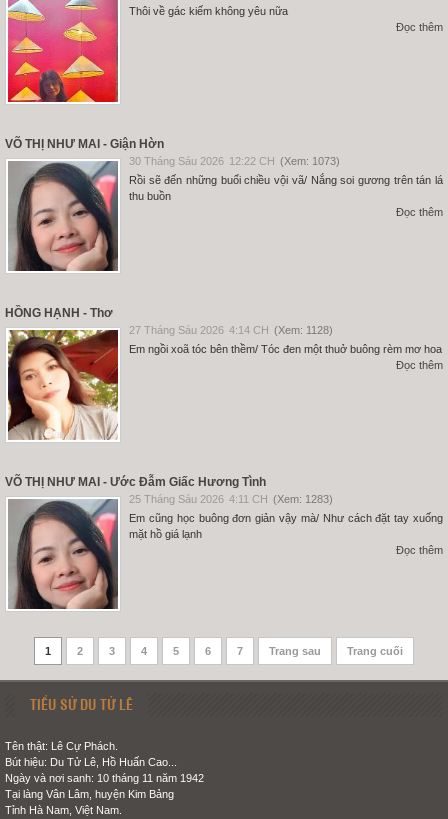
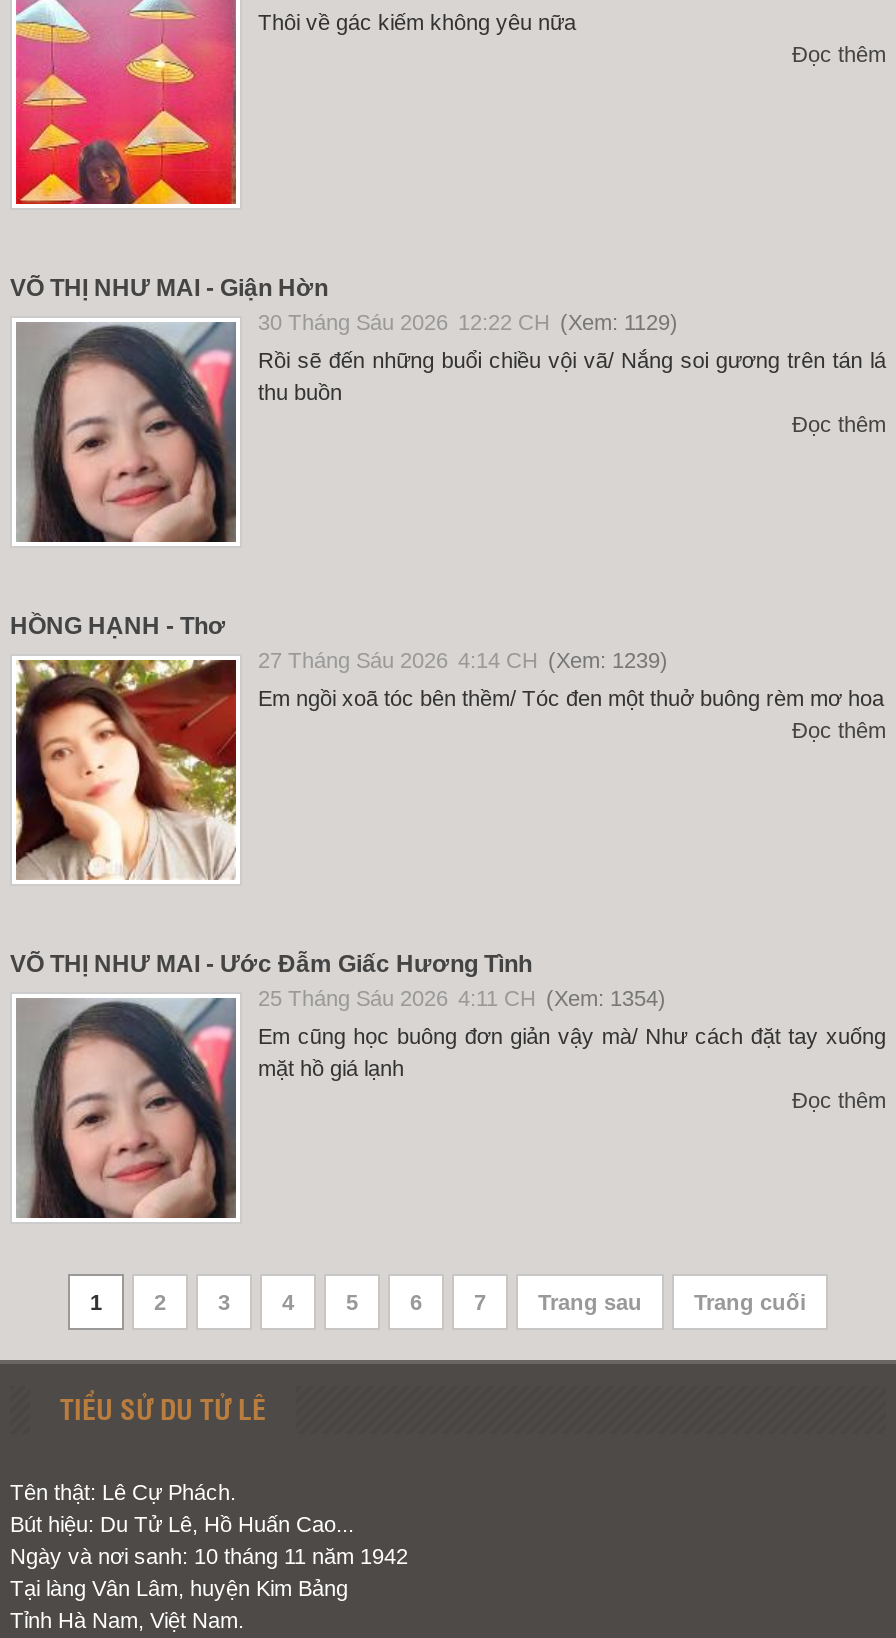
- 30 Tháng Sáu 2026 12:22 CH (Xem: 1073)
+ 30 Tháng Sáu 2026 12:22 CH (Xem: 1129)

- 27 Tháng Sáu 2026 4:14 CH (Xem: 1128)
+ 27 Tháng Sáu 2026 4:14 CH (Xem: 1239)

- 25 Tháng Sáu 2026 4:11 CH (Xem: 1283)
+ 25 Tháng Sáu 2026 4:11 CH (Xem: 1354)
